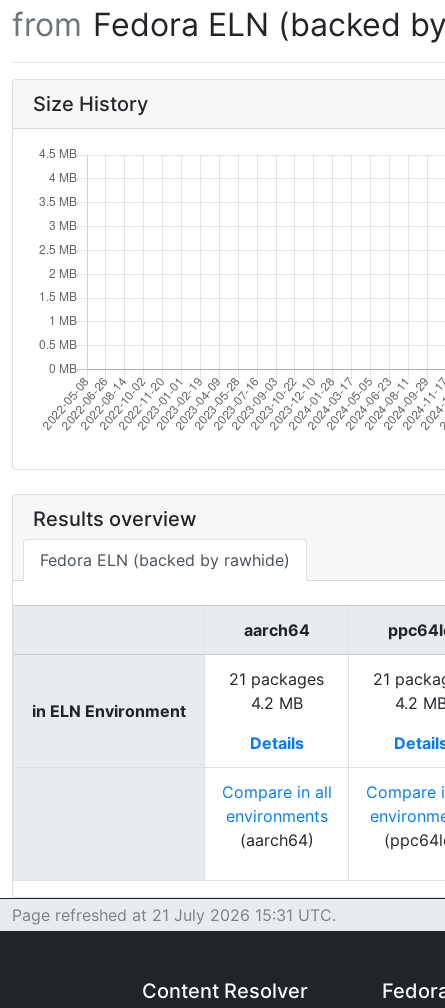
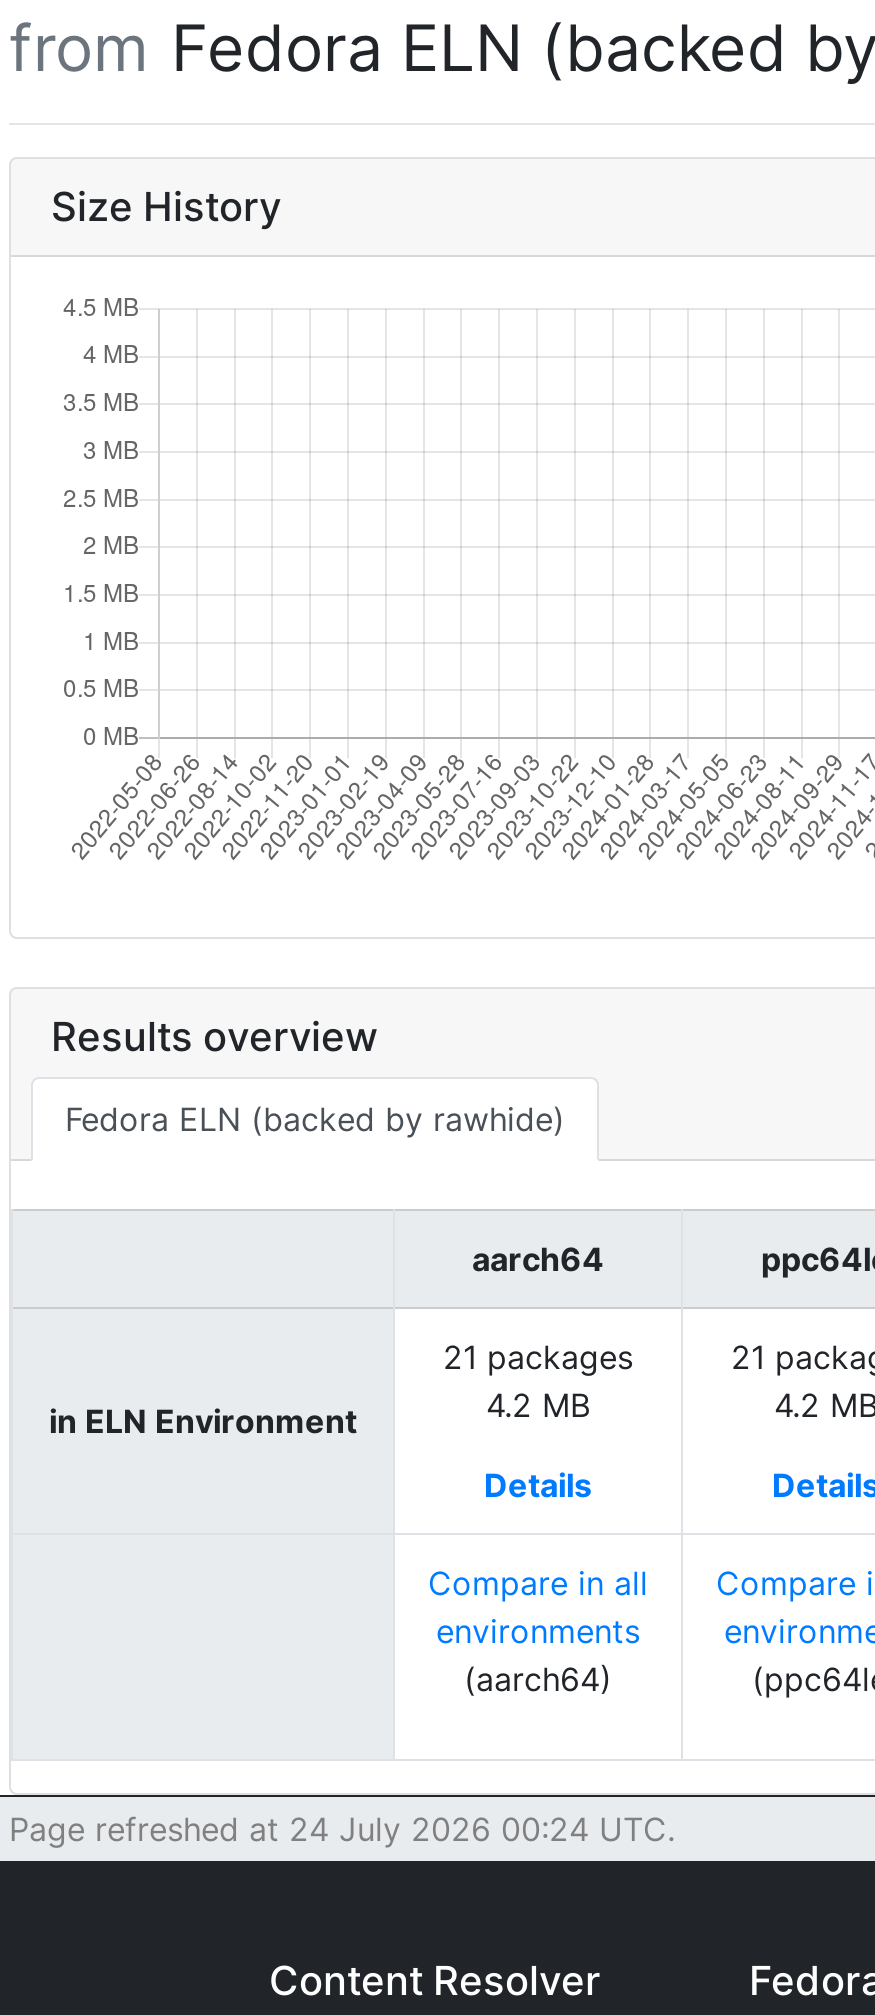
- Page refreshed at 21 July 2026 15:31 UTC.
+ Page refreshed at 24 July 2026 00:24 UTC.
